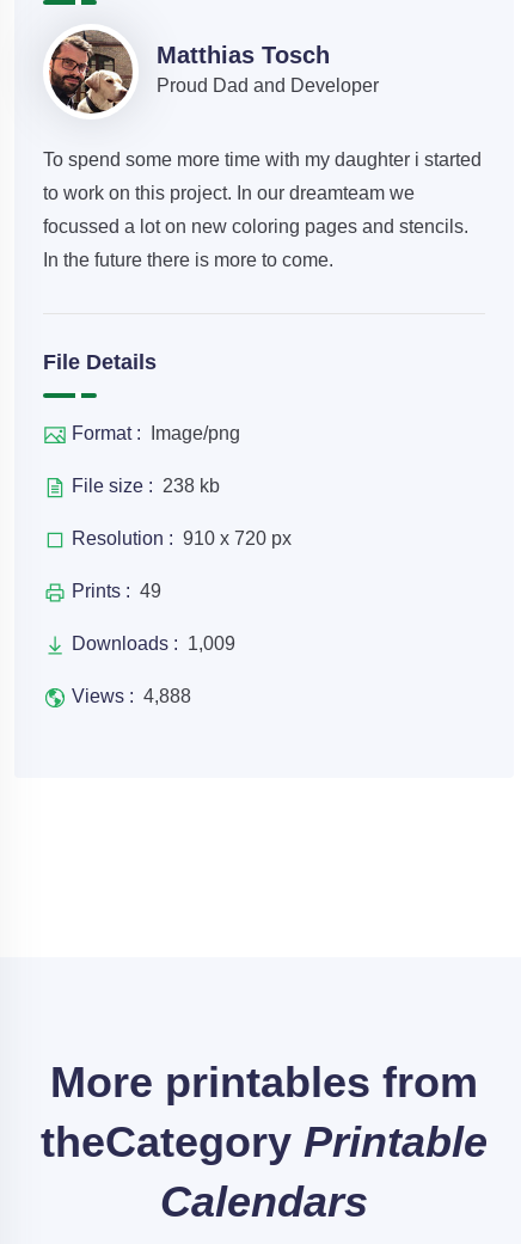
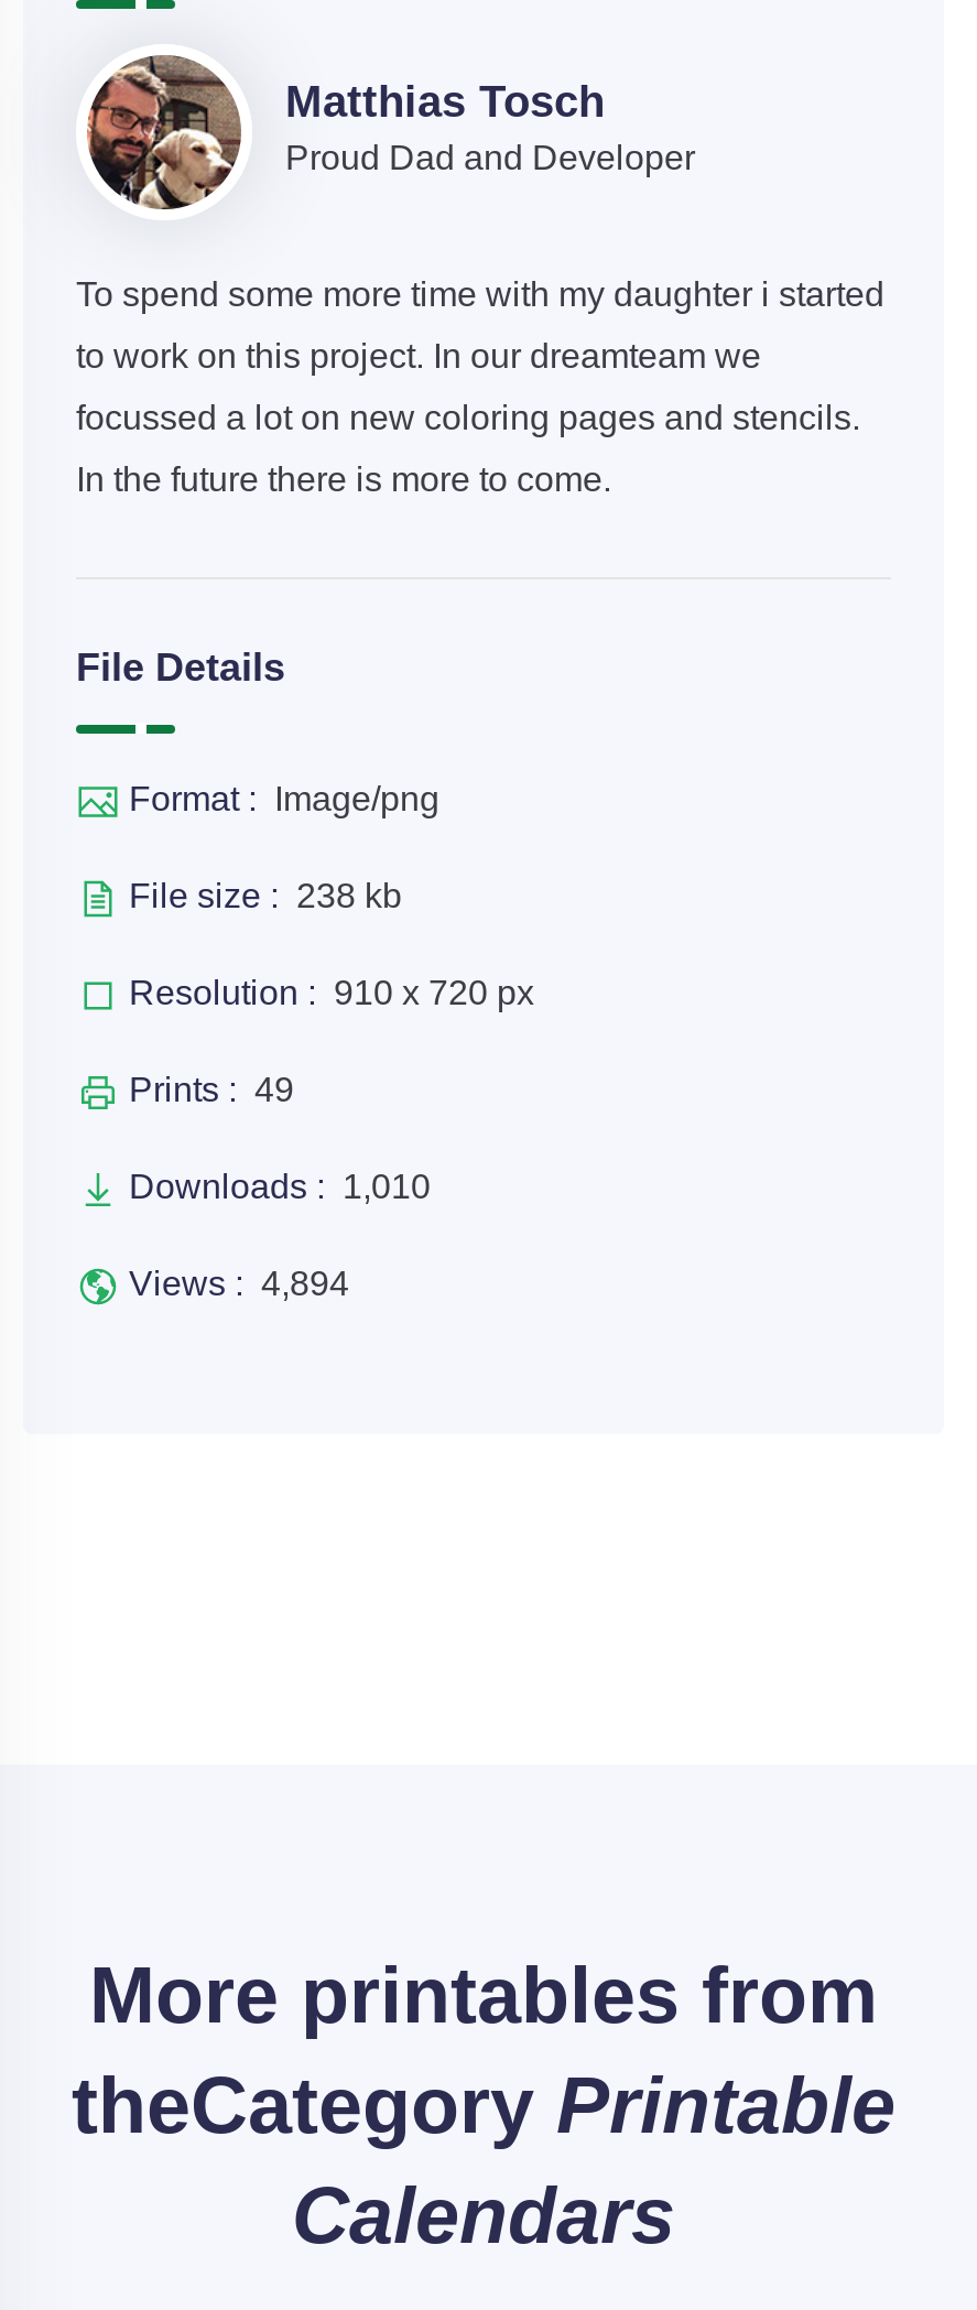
- Downloads : 1,009
+ Downloads : 1,010

- Views : 4,888
+ Views : 4,894
